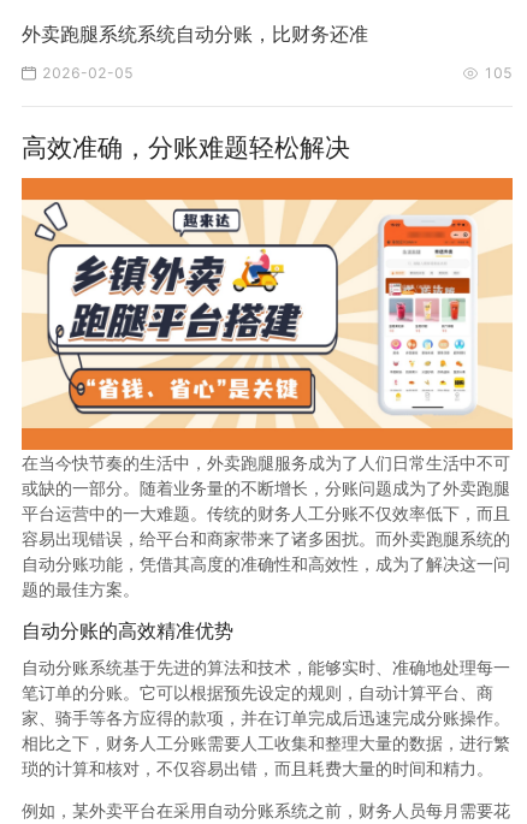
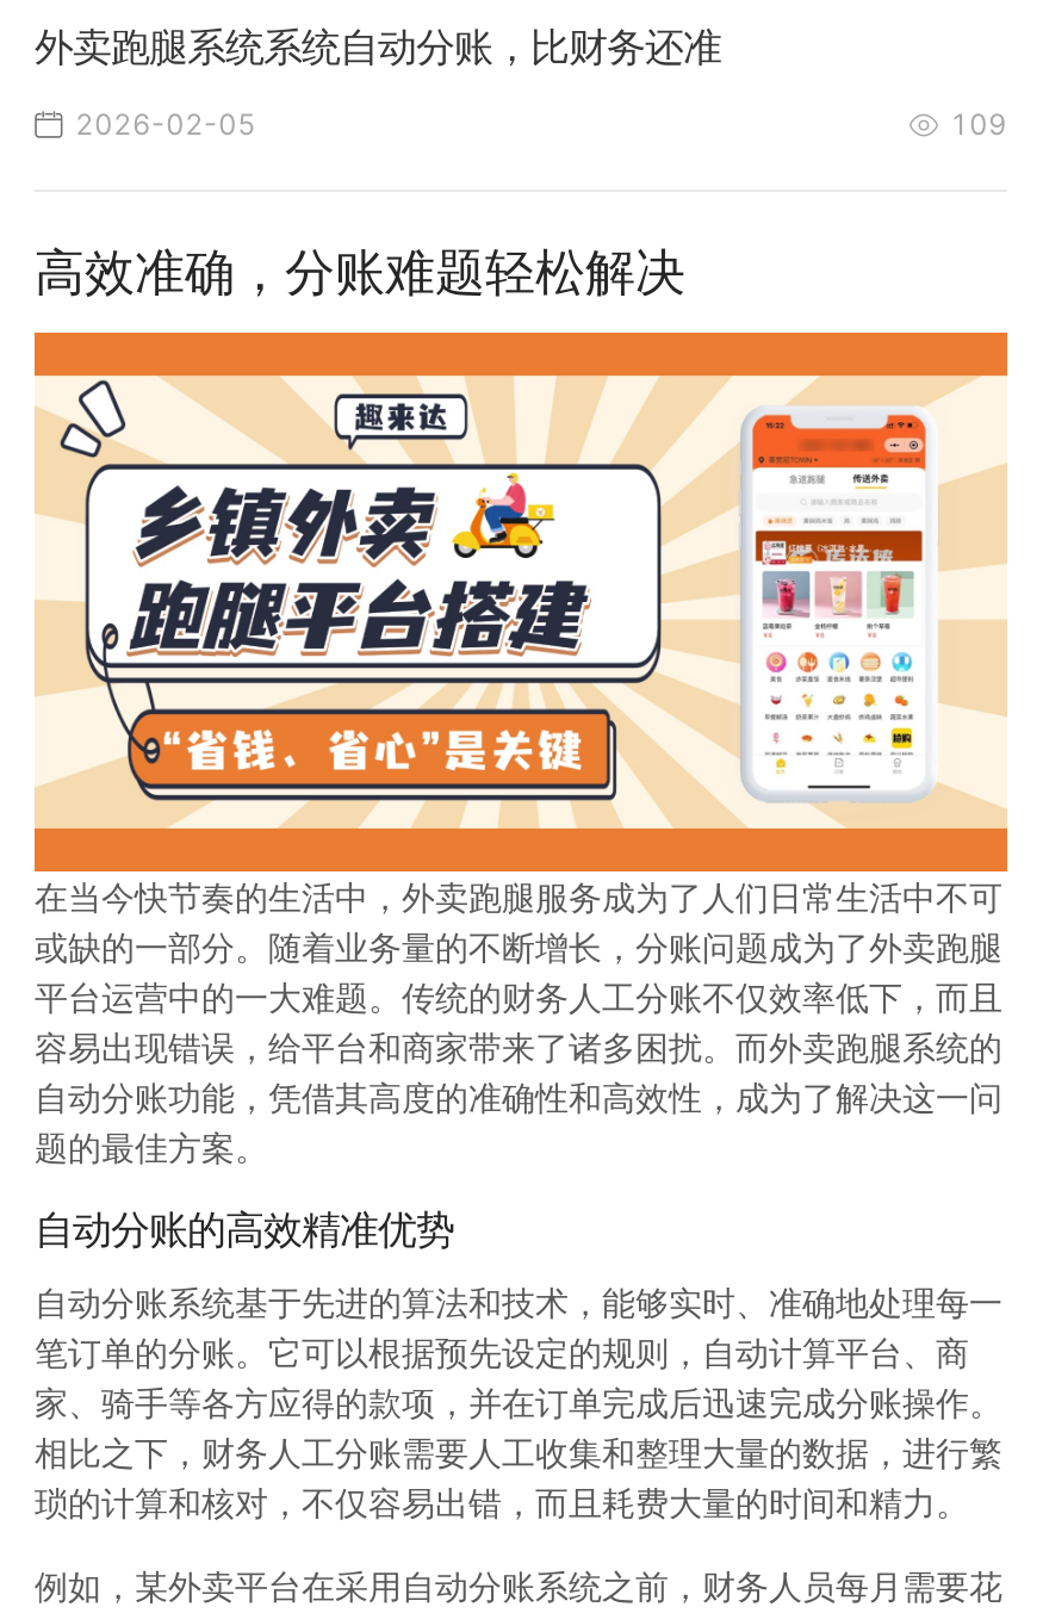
- 105
+ 109
